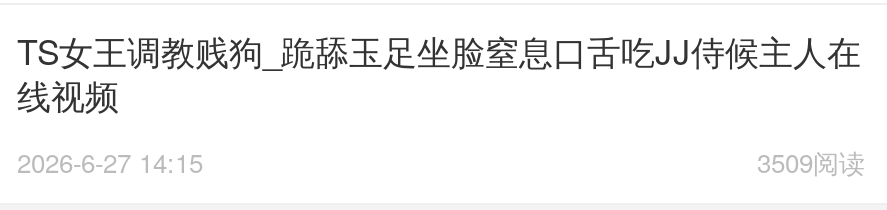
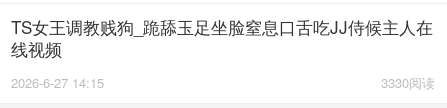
- 3509阅读
+ 3330阅读
